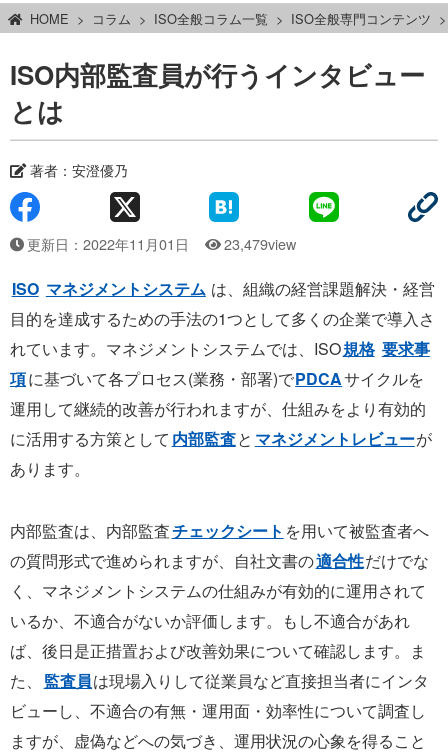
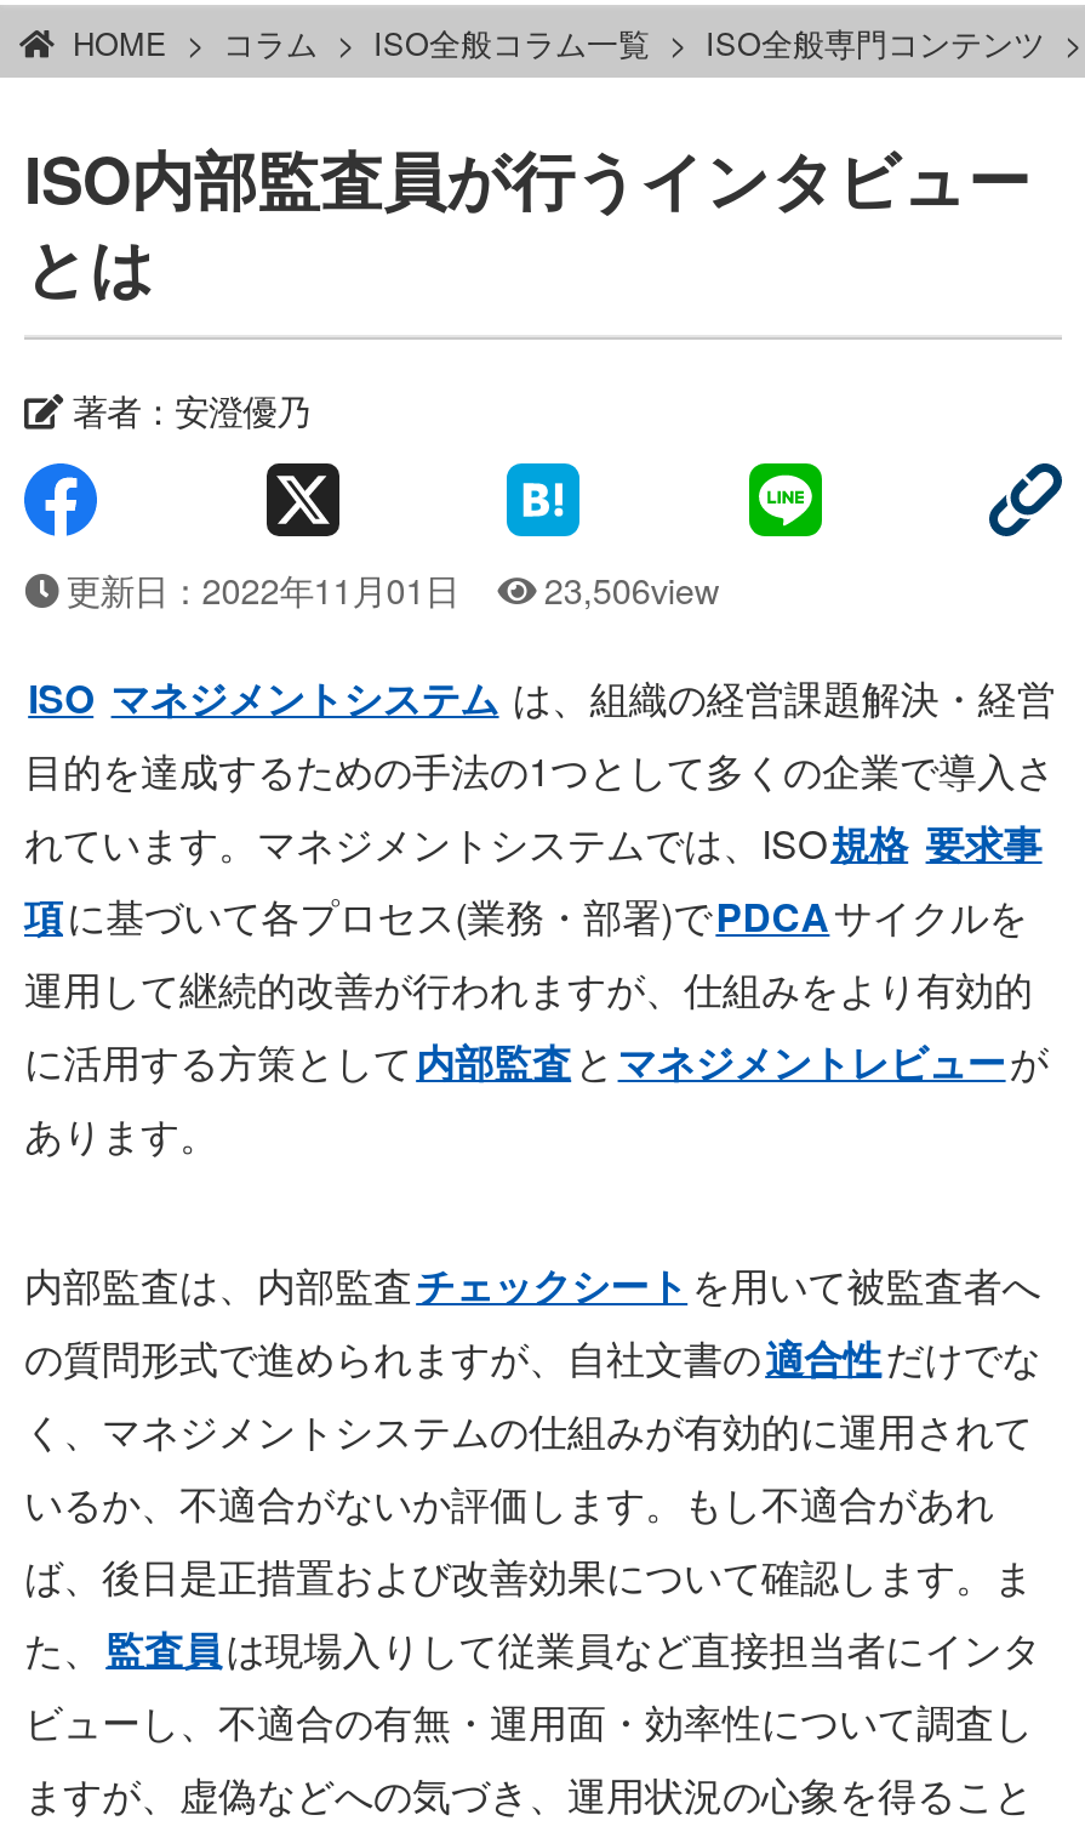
- 更新日：2022年11月01日 23,479view
+ 更新日：2022年11月01日 23,506view
